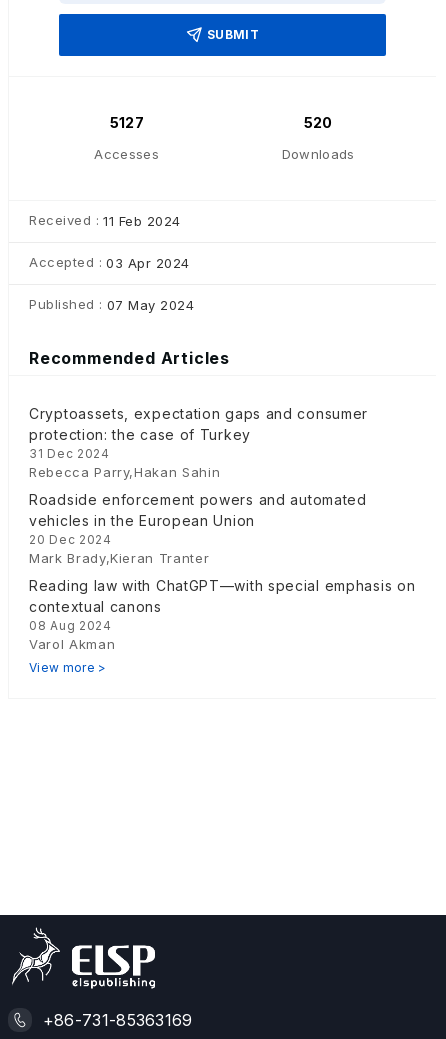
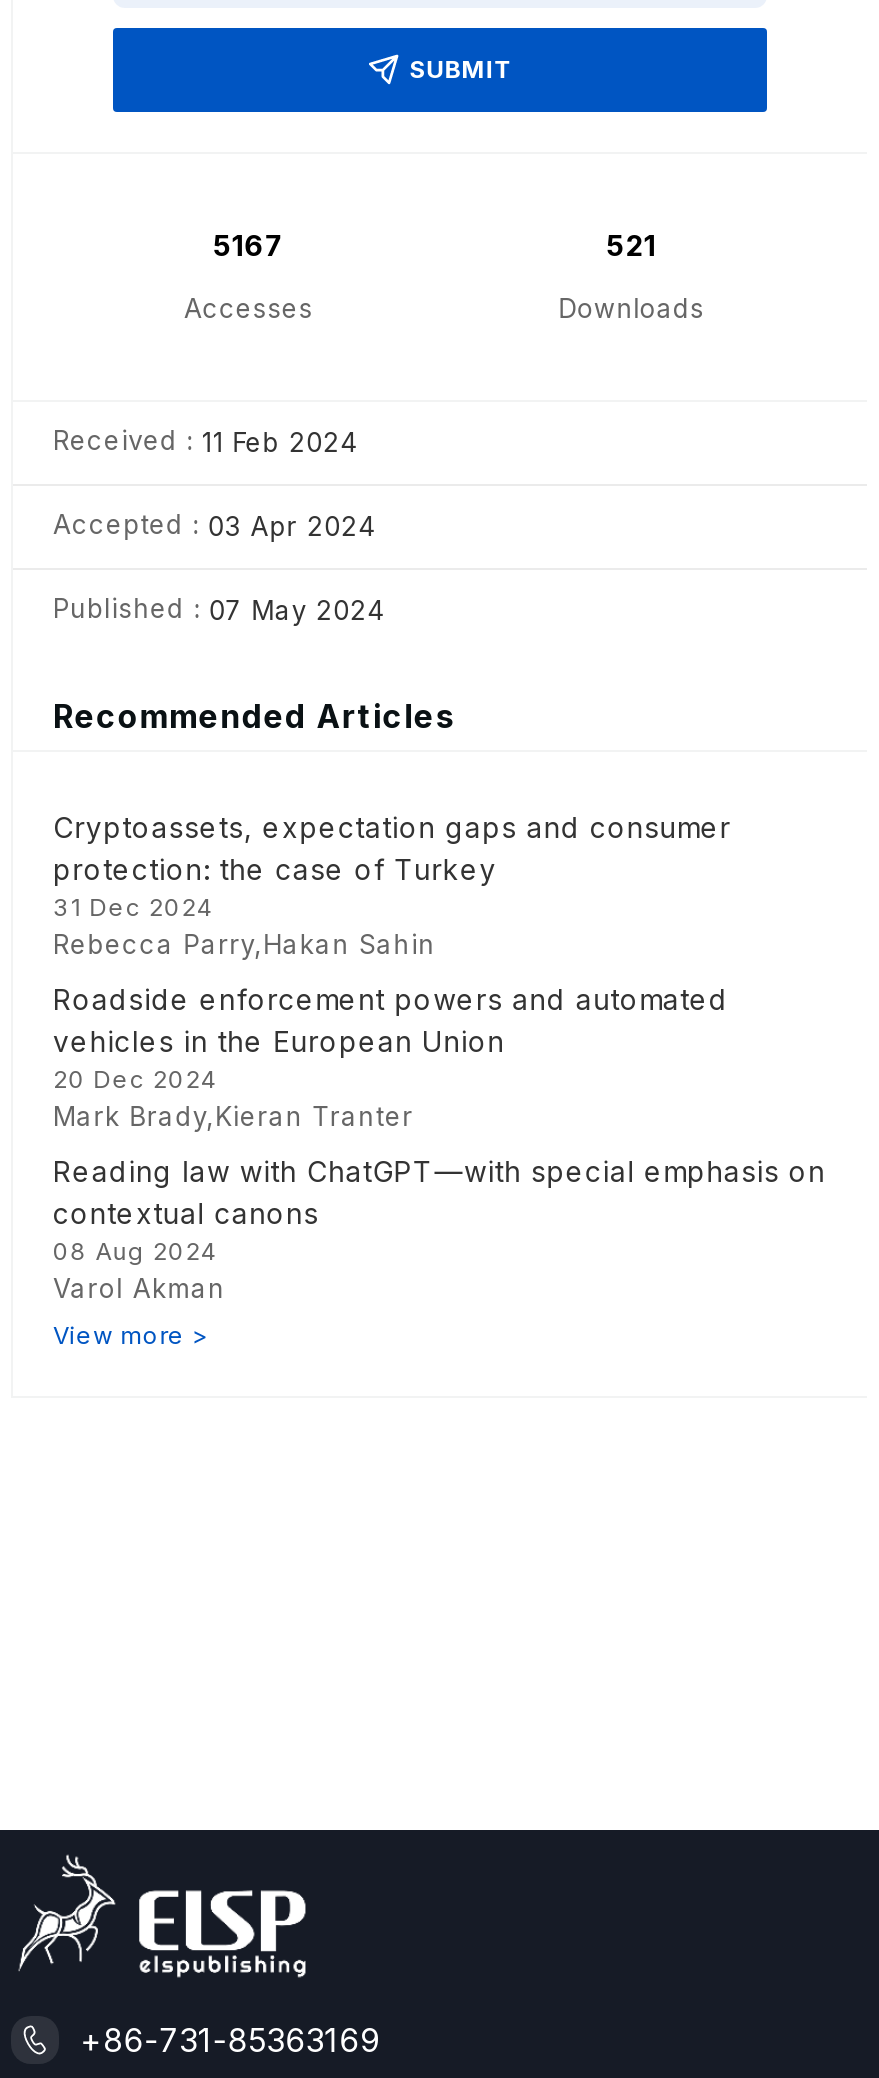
- 5127
+ 5167

- 520
+ 521
